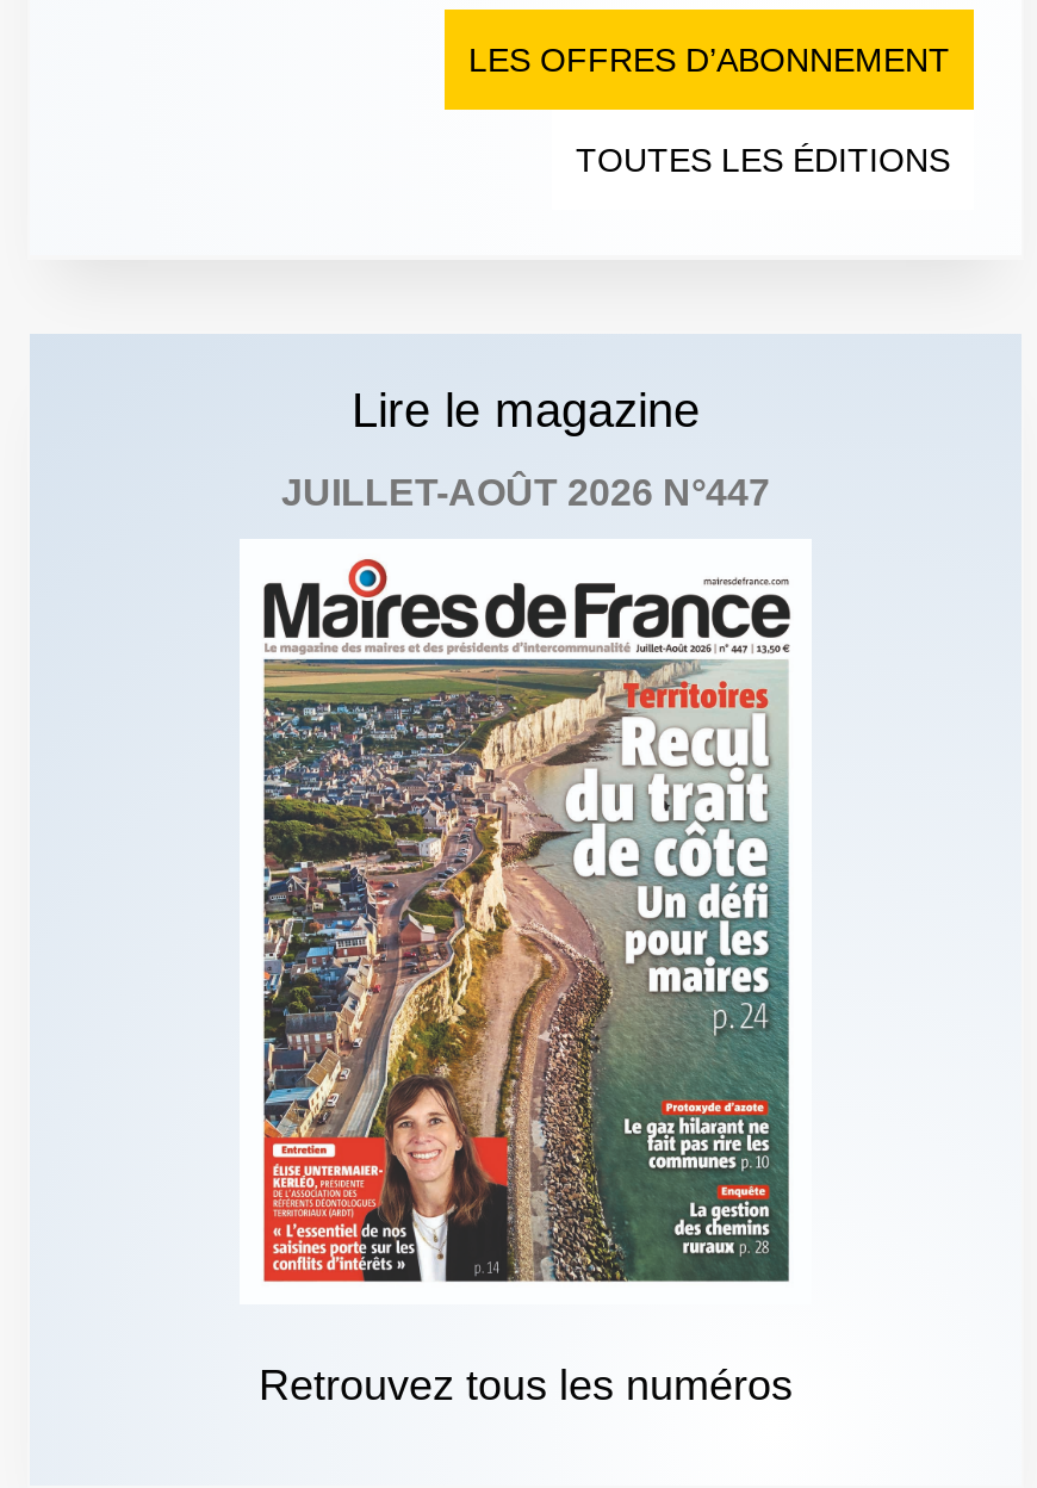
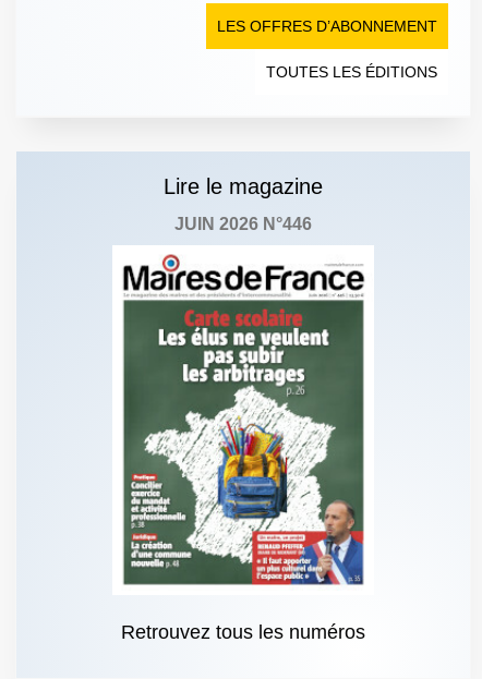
- JUILLET-AOÛT 2026 N°447
+ JUIN 2026 N°446

- [image]
+ [image]
